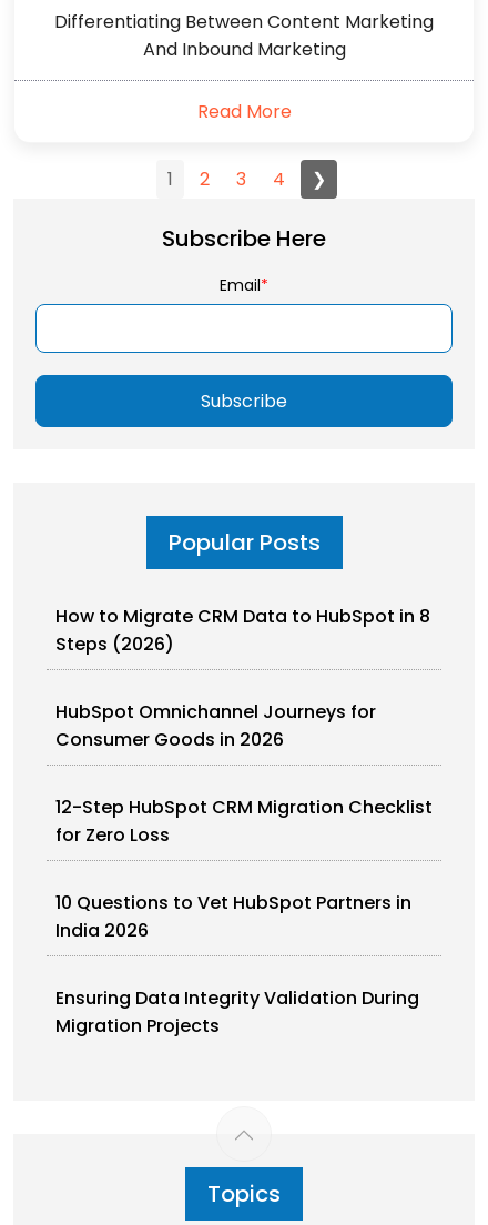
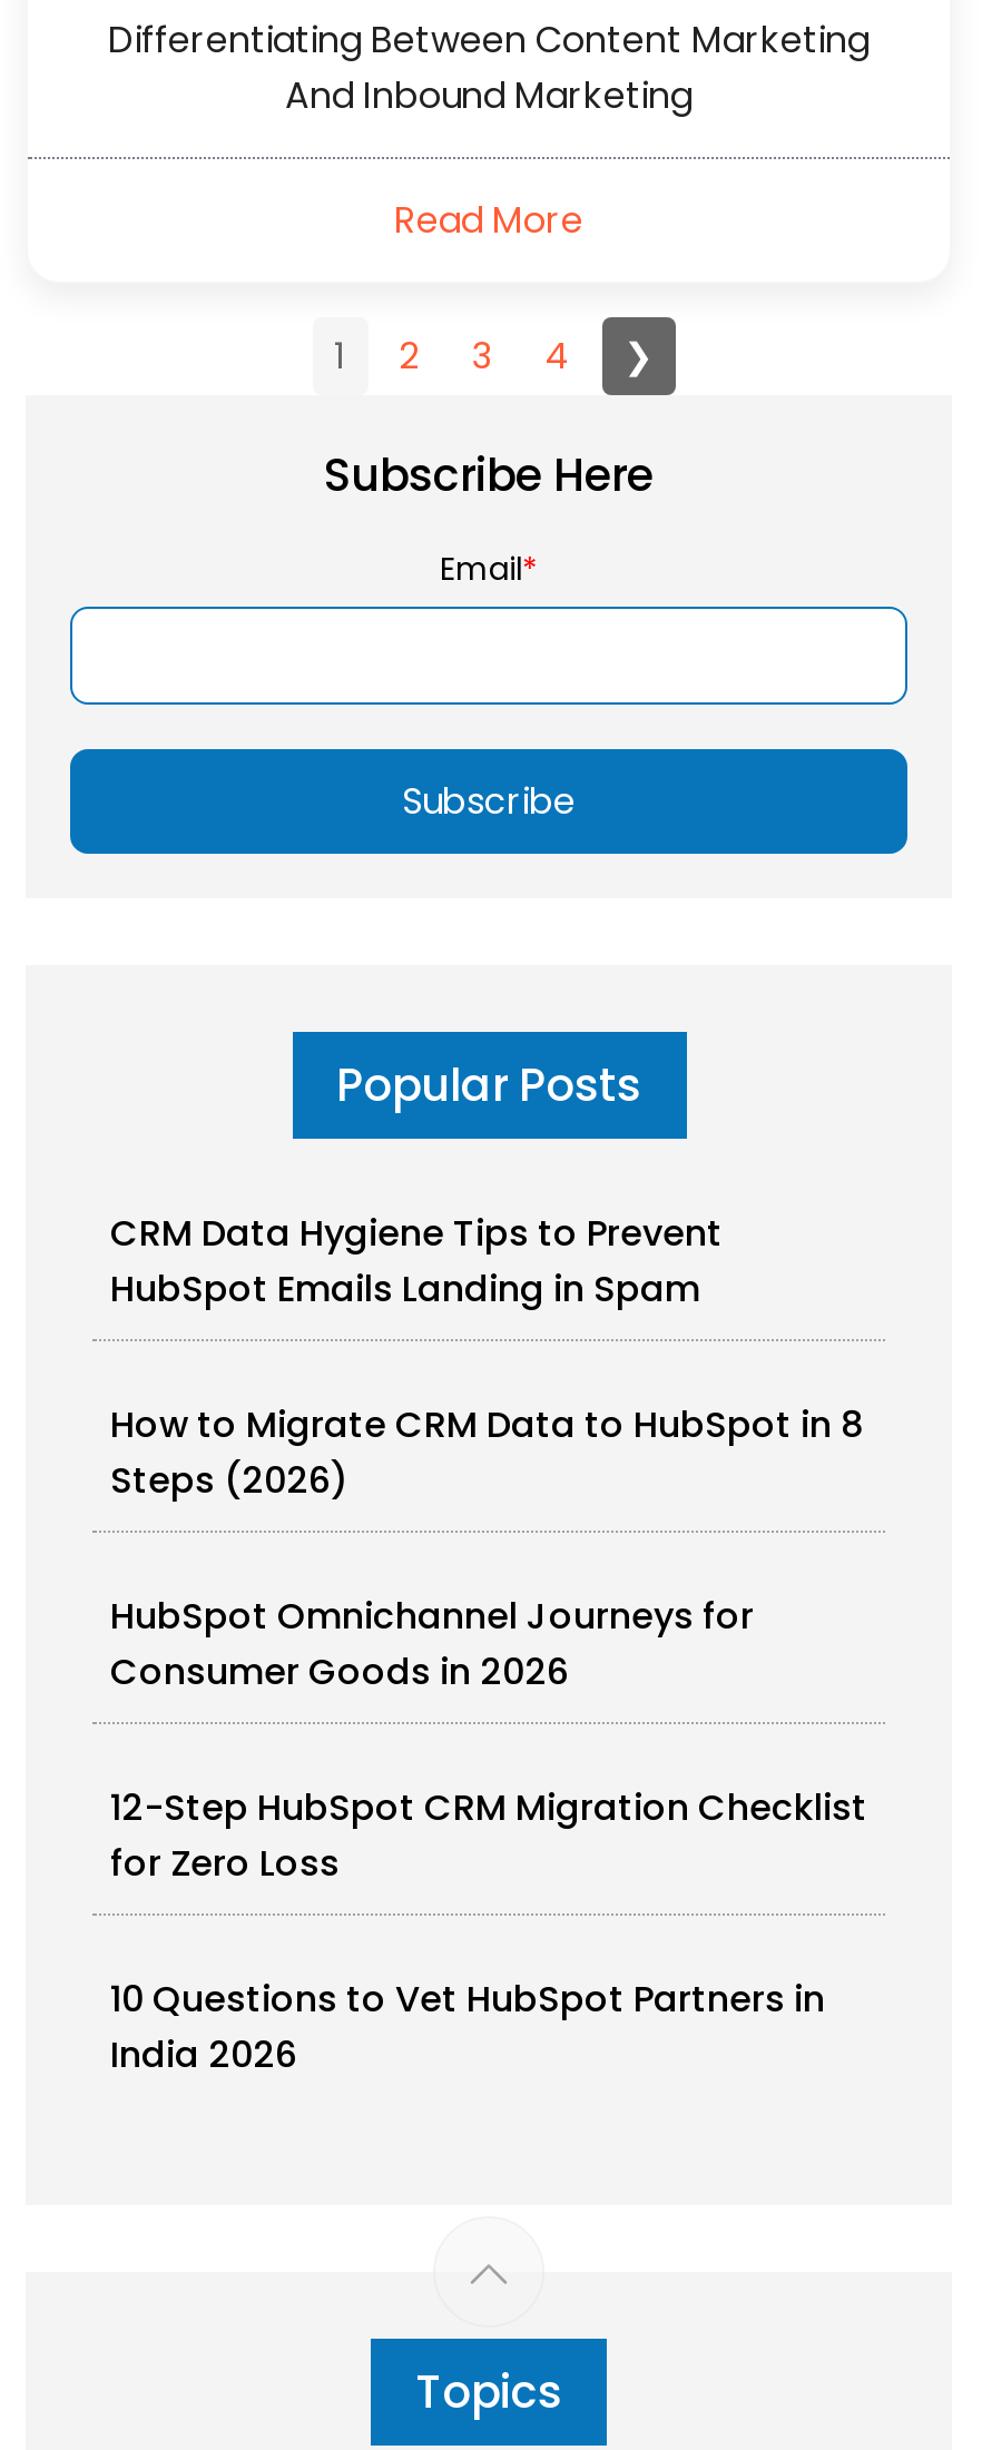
+ CRM Data Hygiene Tips to Prevent
+ HubSpot Emails Landing in Spam

moved down: How to Migrate CRM Data to HubSpot in 8 | Steps (2026) | HubSpot Omnichannel Journeys for | Consumer Goods in 2026 | 12-Step HubSpot CRM Migration Checklist | for Zero Loss | 10 Questions to Vet HubSpot Partners in | India 2026

- Ensuring Data Integrity Validation During
- Migration Projects
